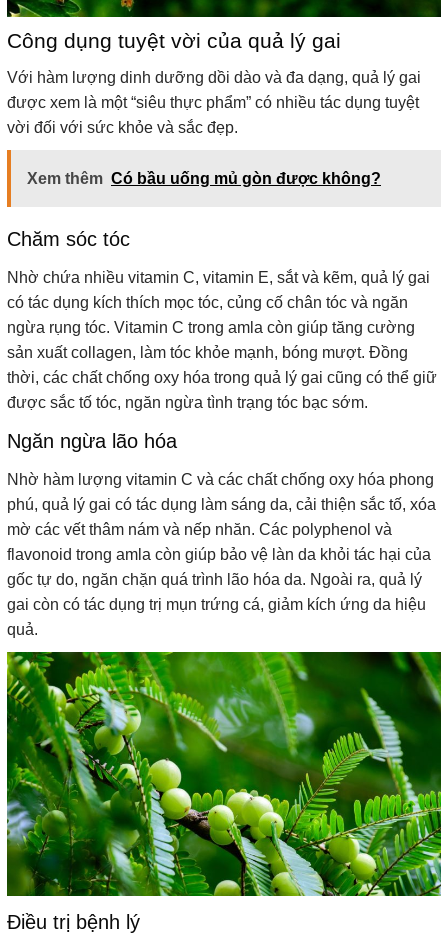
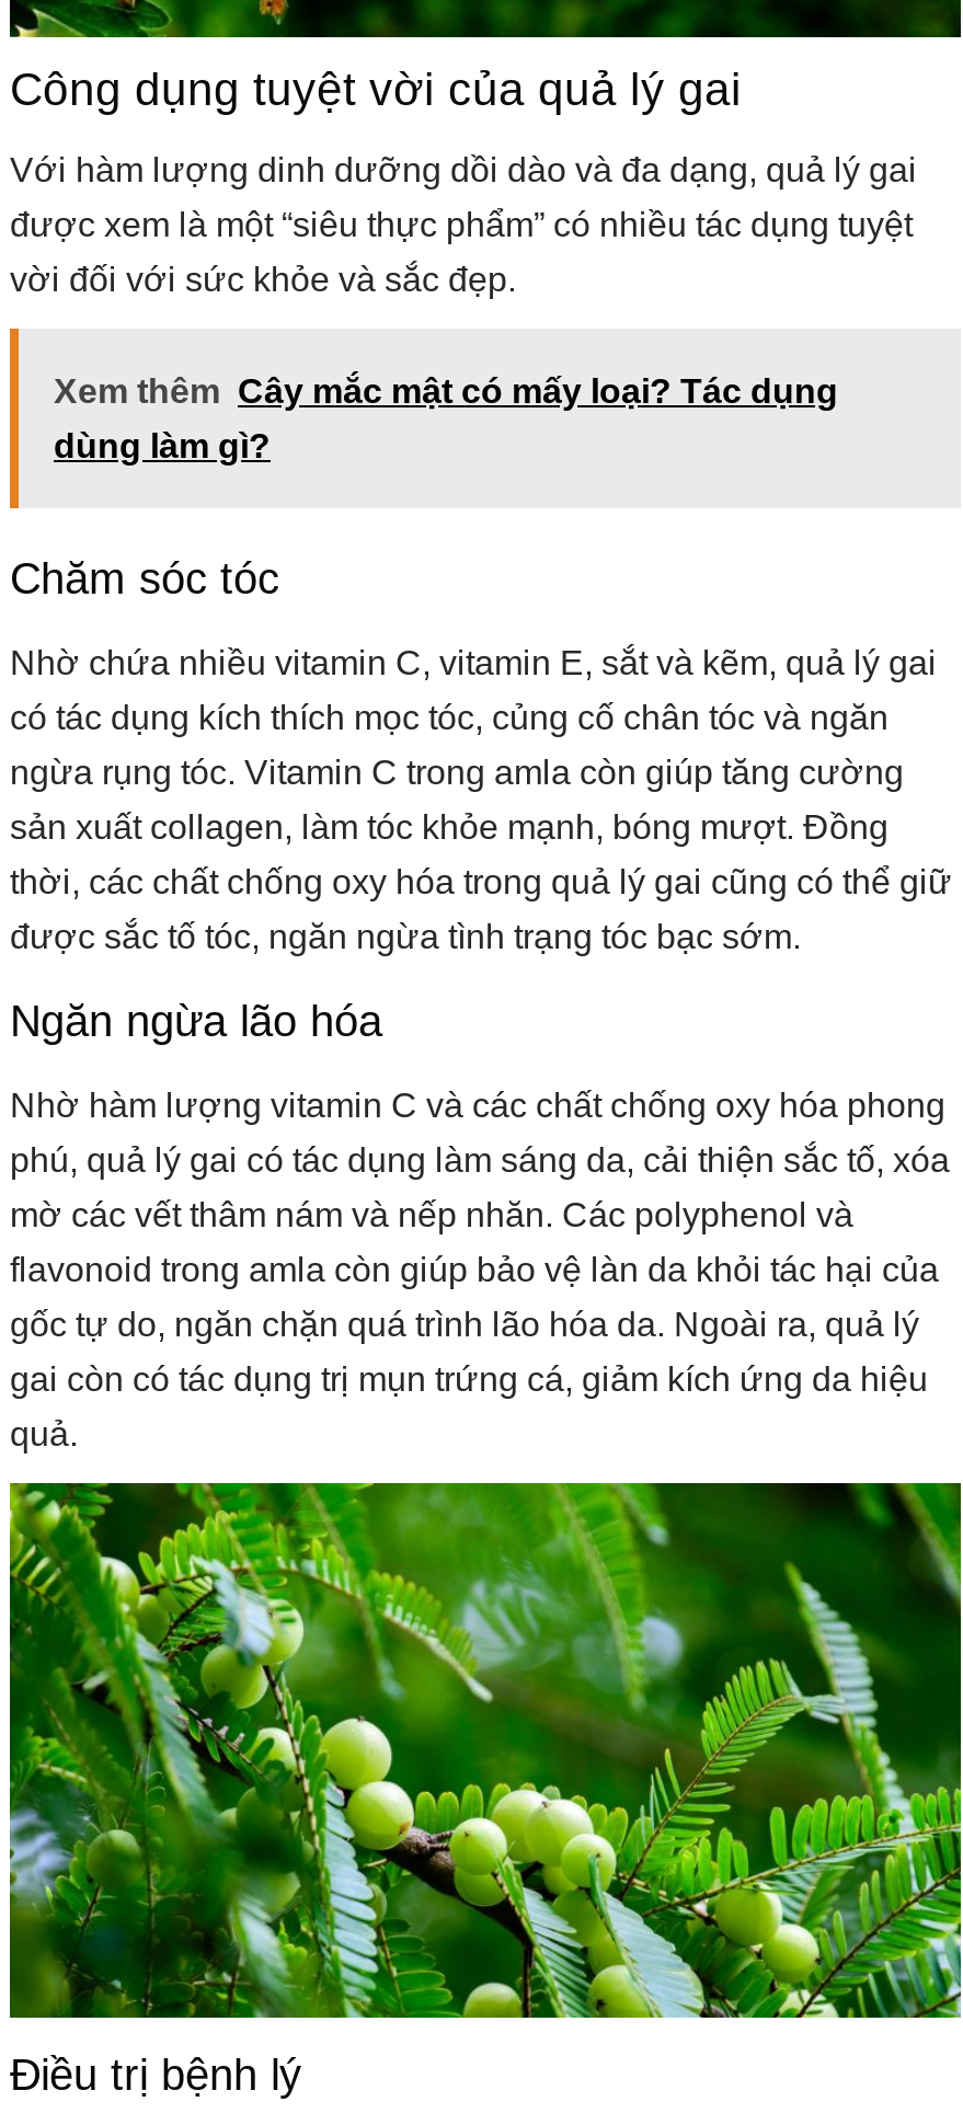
- Xem thêm Có bầu uống mủ gòn được không?
+ Xem thêm Cây mắc mật có mấy loại? Tác dụng
+ dùng làm gì?
